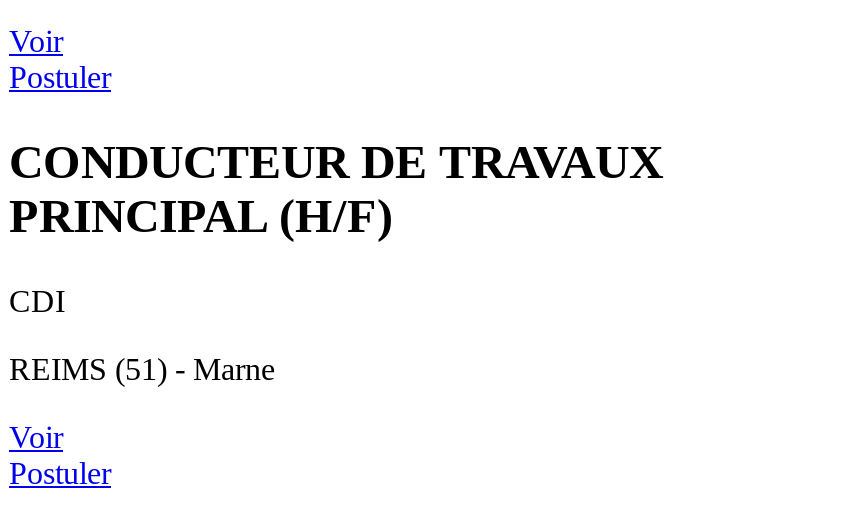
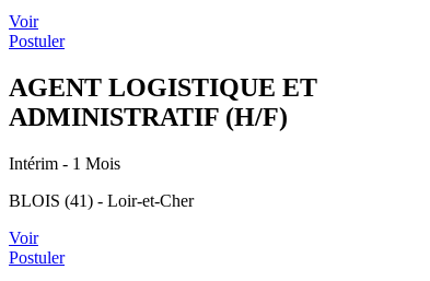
- CONDUCTEUR DE TRAVAUX
- PRINCIPAL (H/F)
+ AGENT LOGISTIQUE ET
+ ADMINISTRATIF (H/F)

- CDI
+ Intérim - 1 Mois

- REIMS (51) - Marne
+ BLOIS (41) - Loir-et-Cher
